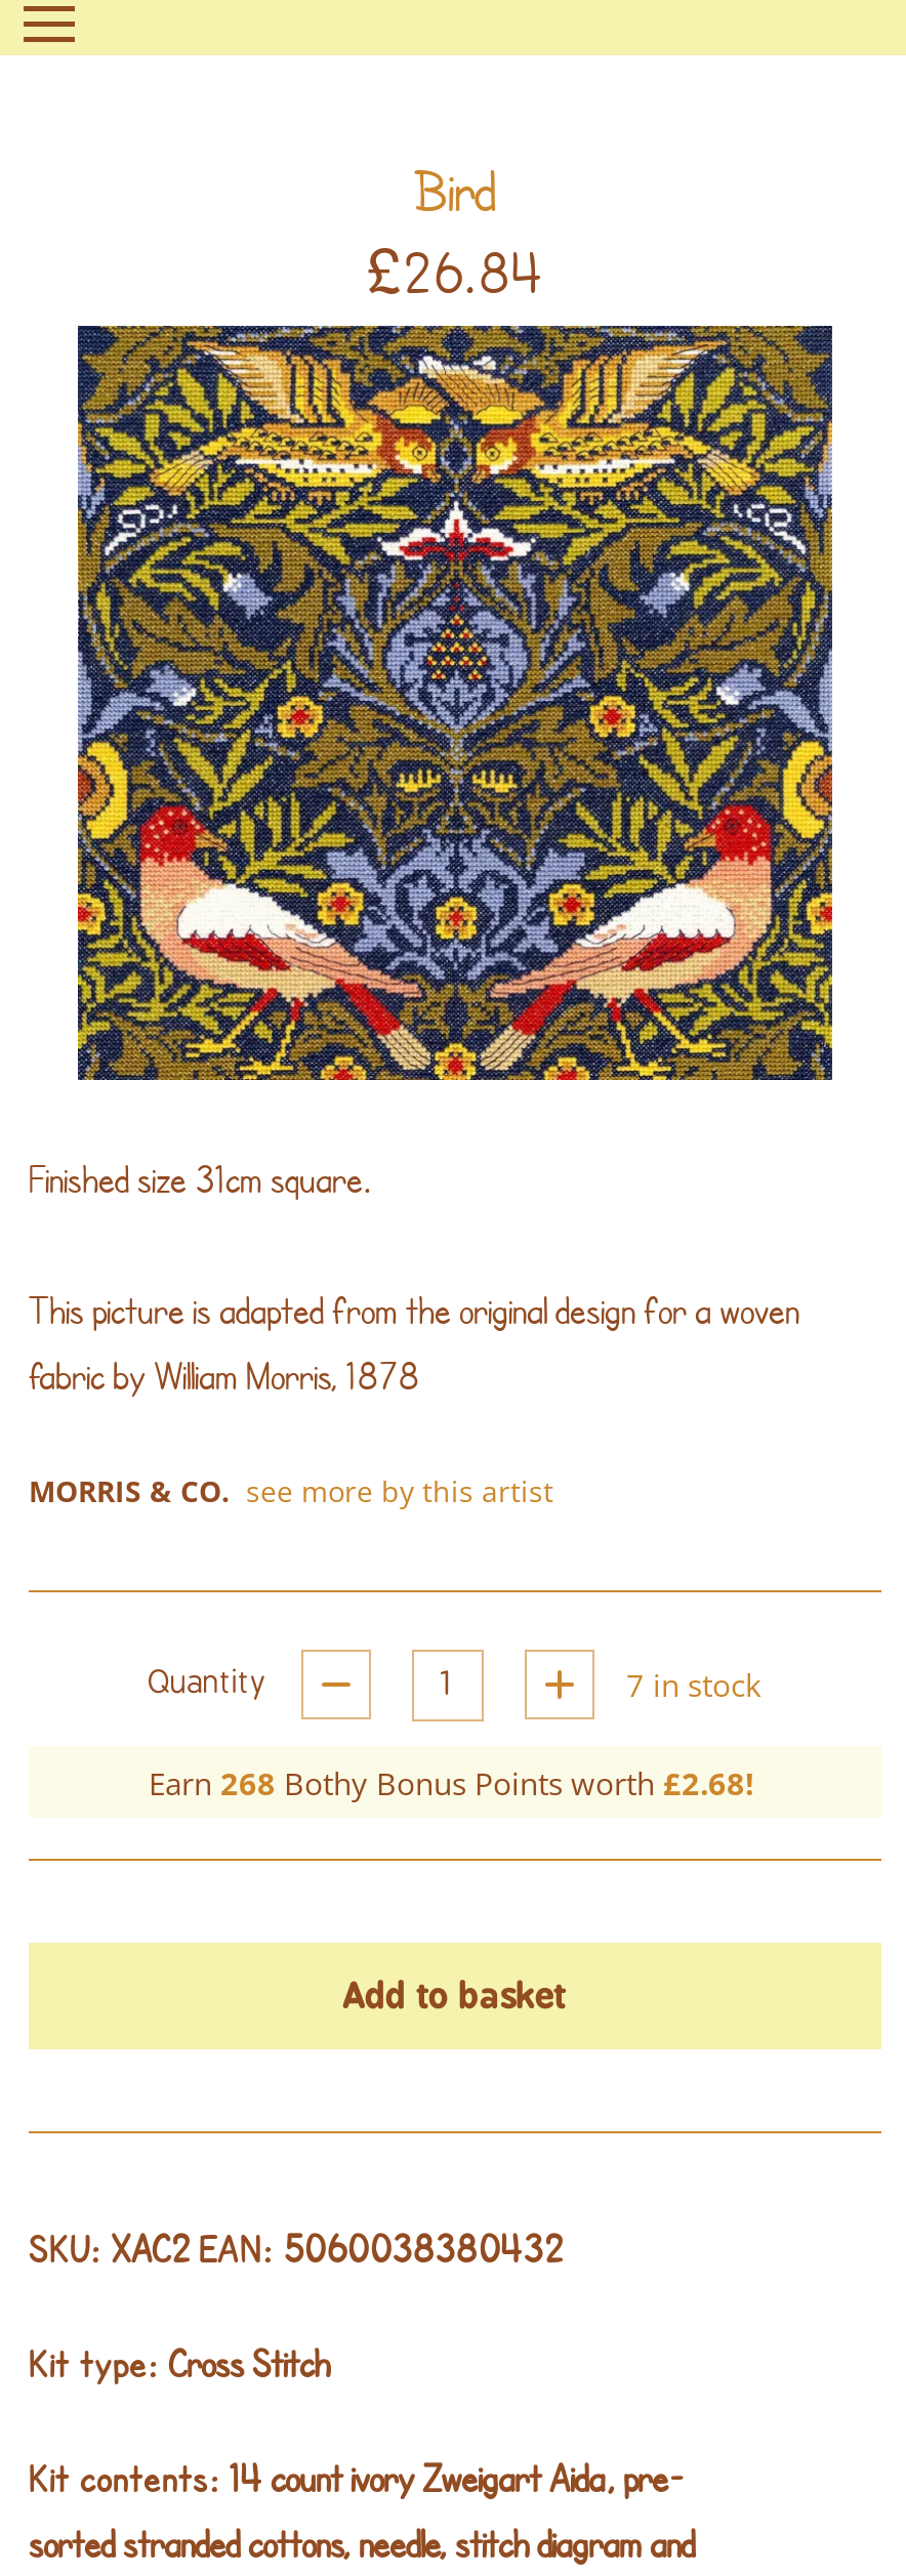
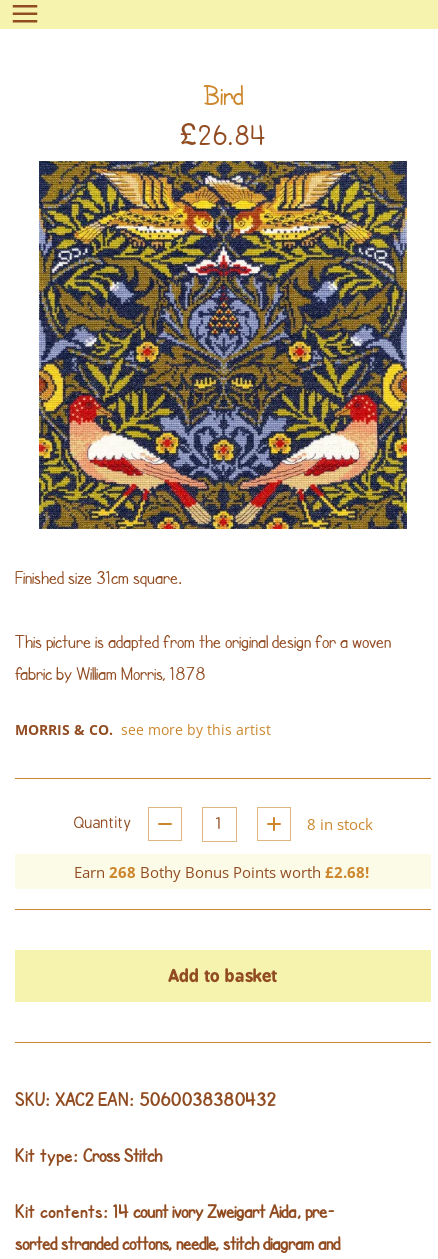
- 7 in stock
+ 8 in stock
